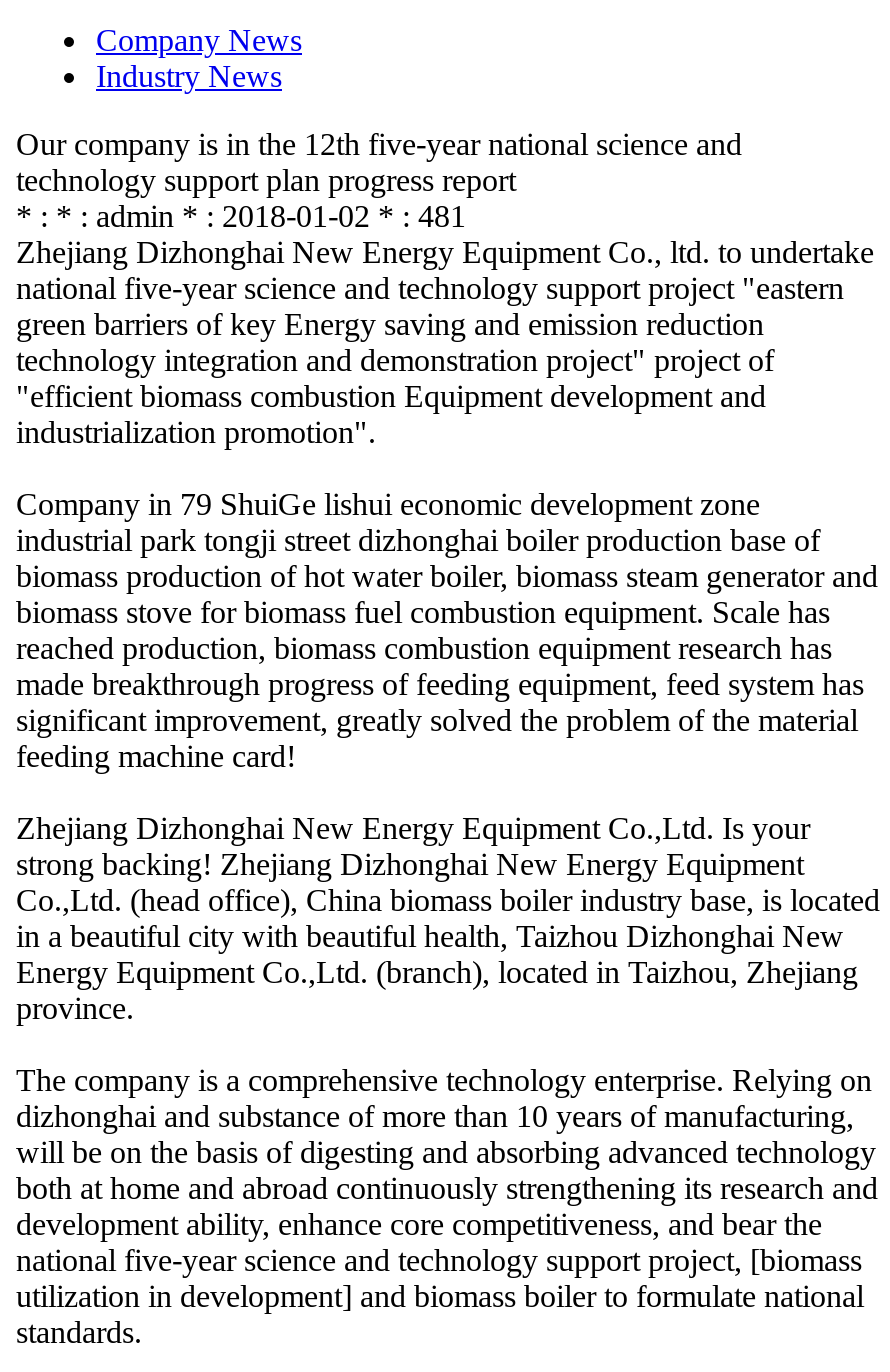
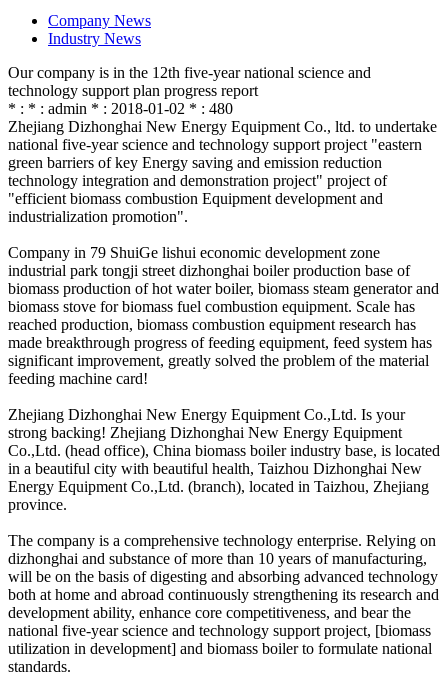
- * : * : admin * : 2018-01-02 * : 481
+ * : * : admin * : 2018-01-02 * : 480
